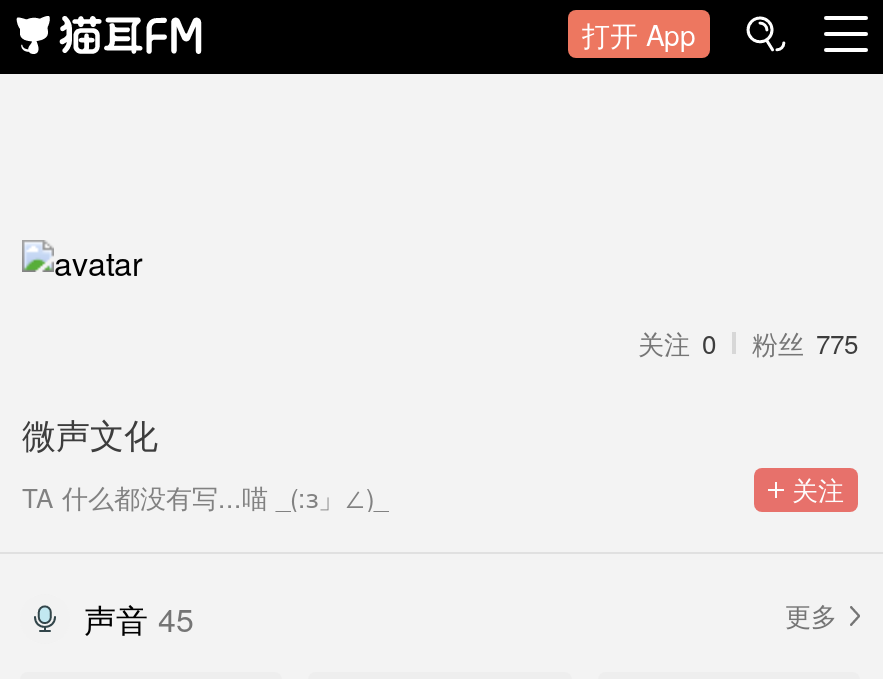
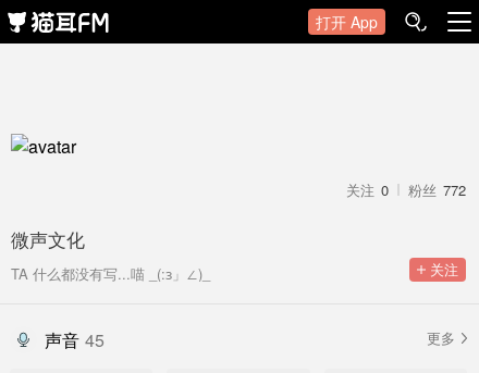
- 关注 0 粉丝 775
+ 关注 0 粉丝 772
